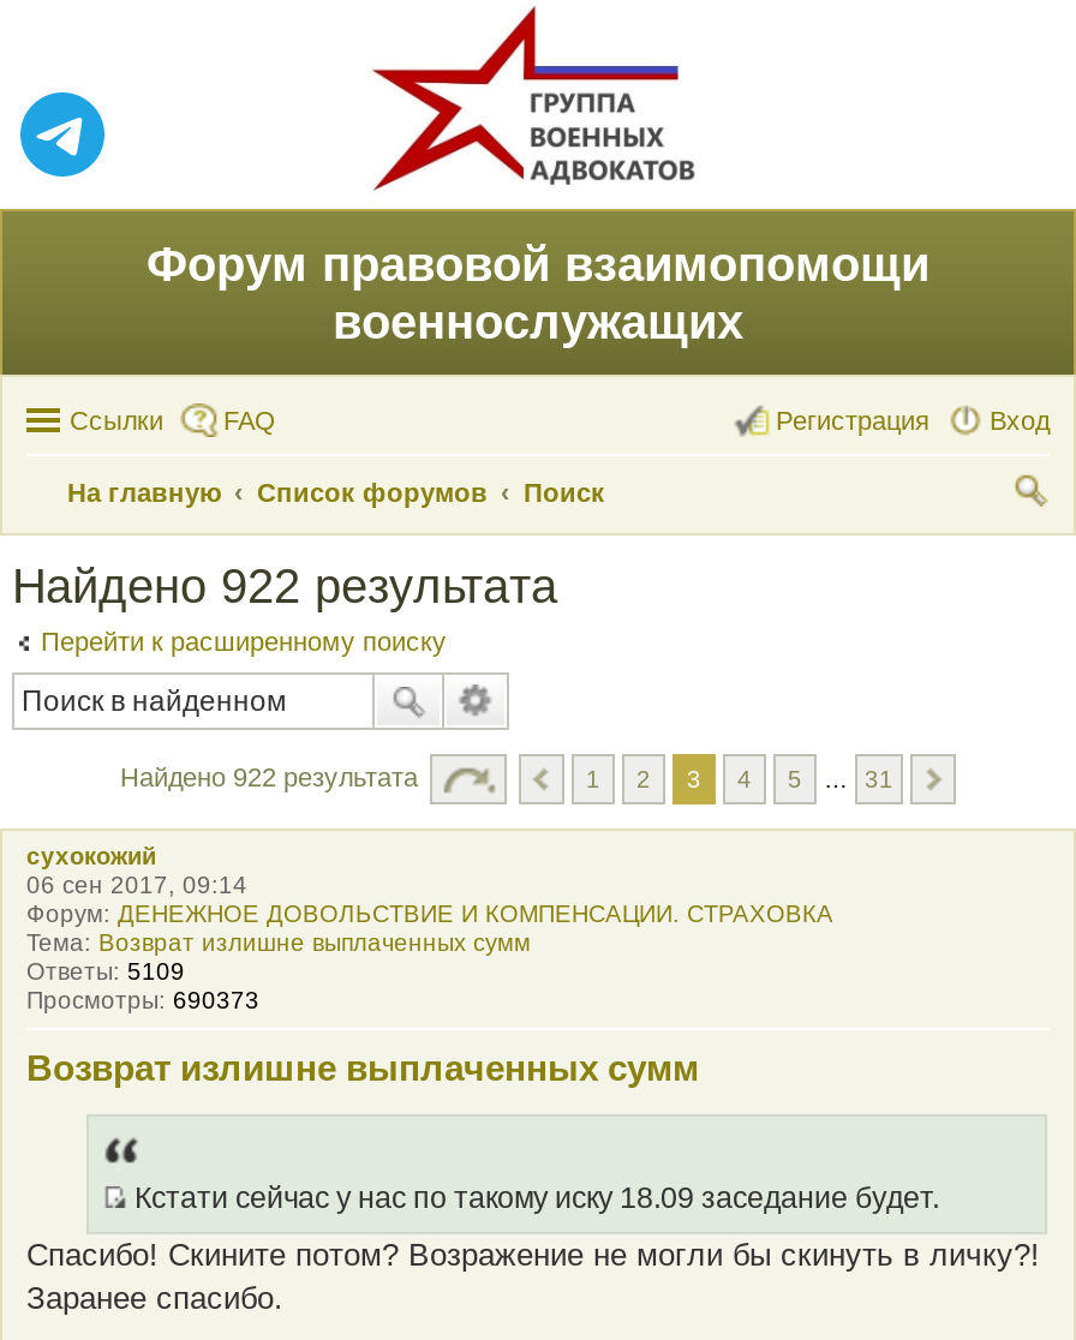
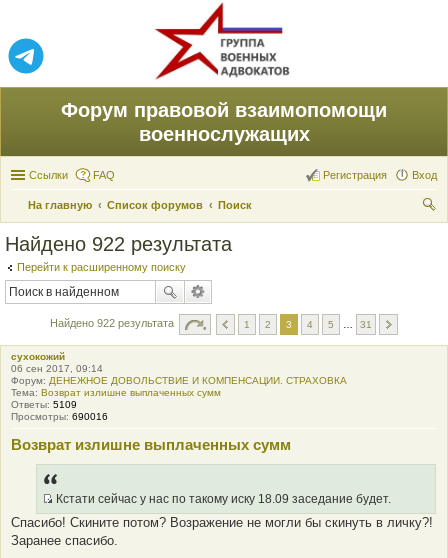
- Просмотры: 690373
+ Просмотры: 690016
